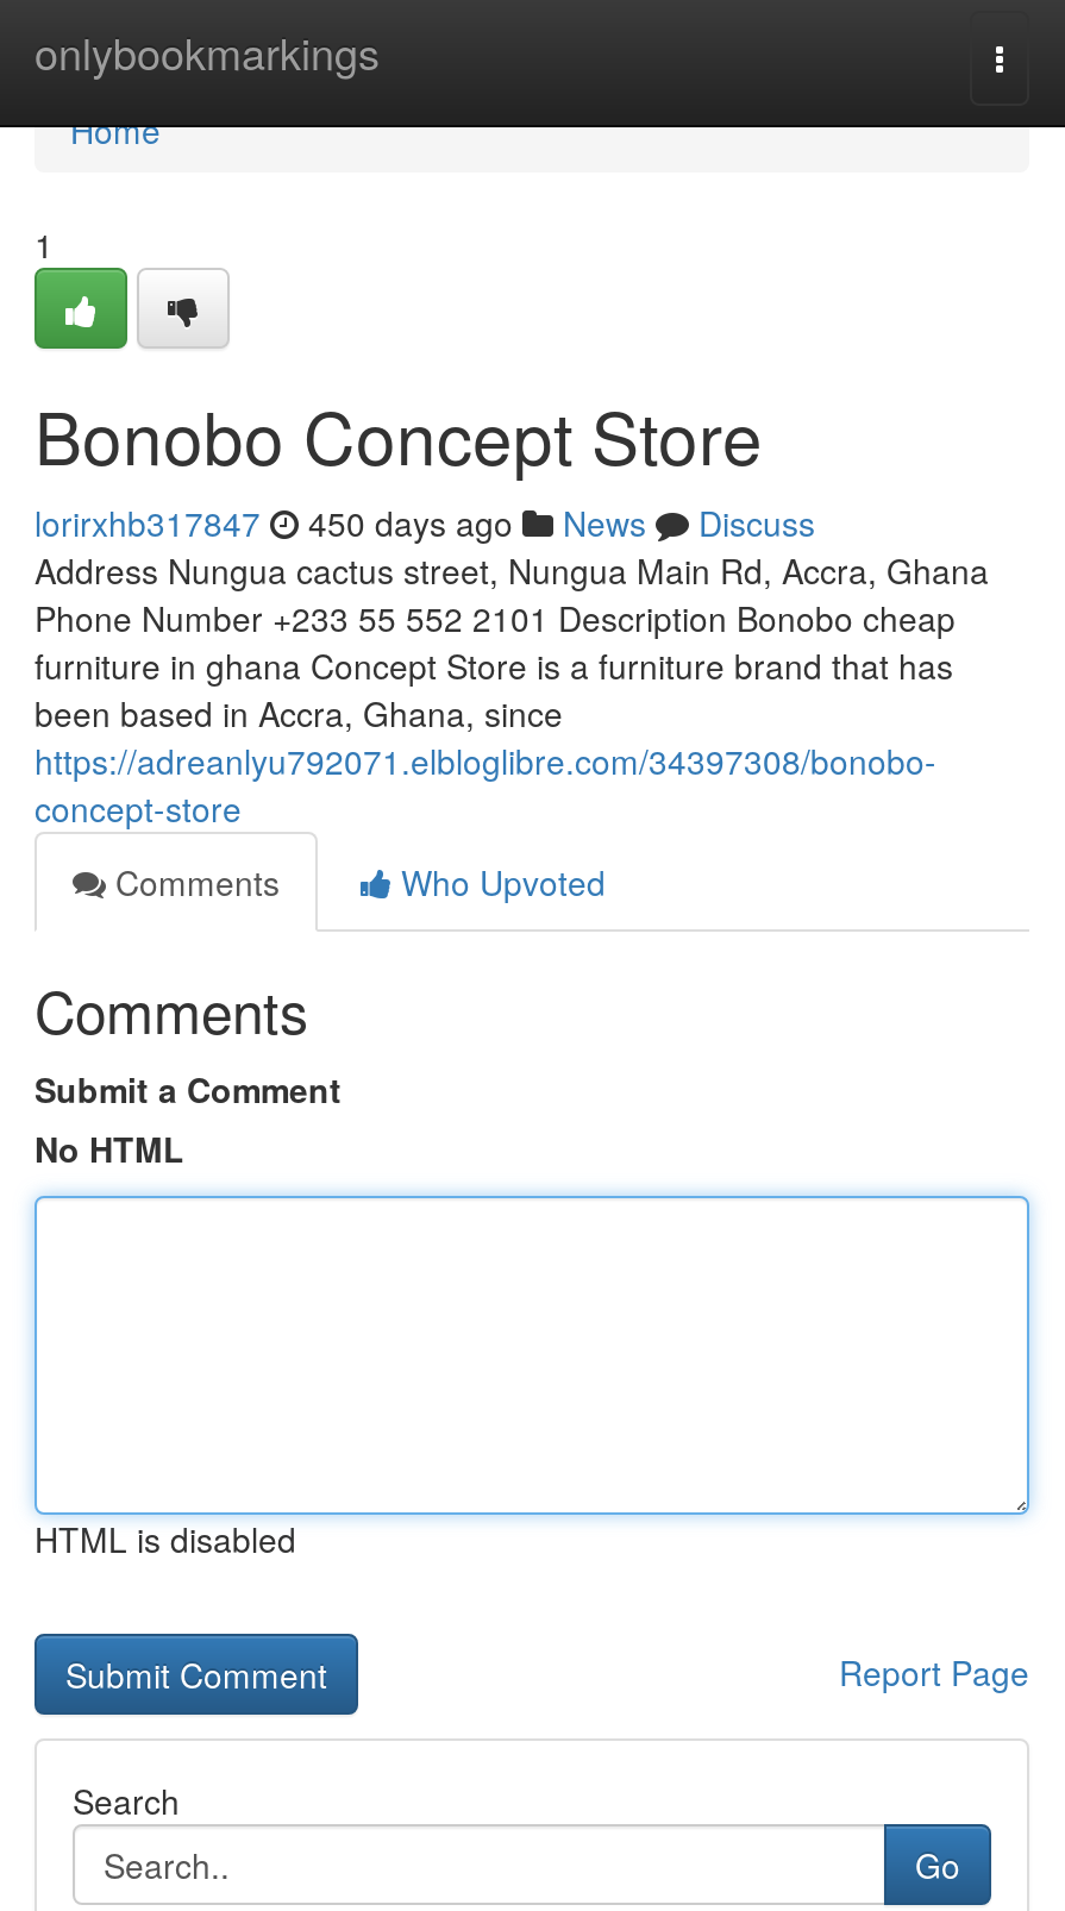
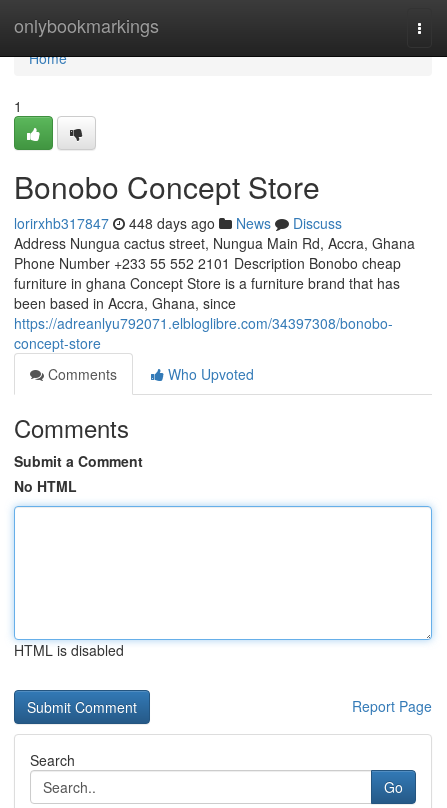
- lorirxhb317847 450 days ago News Discuss
+ lorirxhb317847 448 days ago News Discuss
